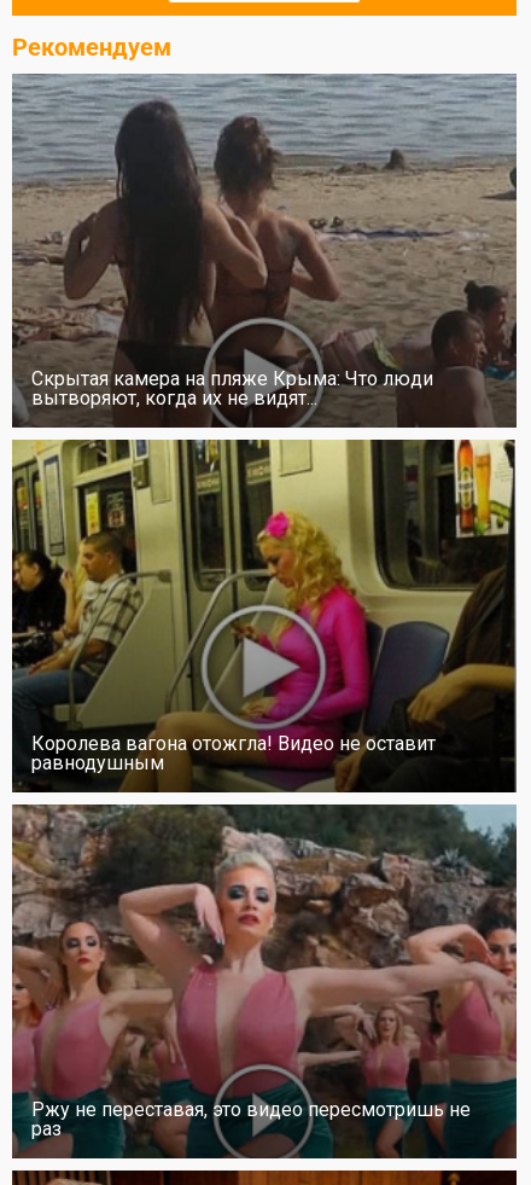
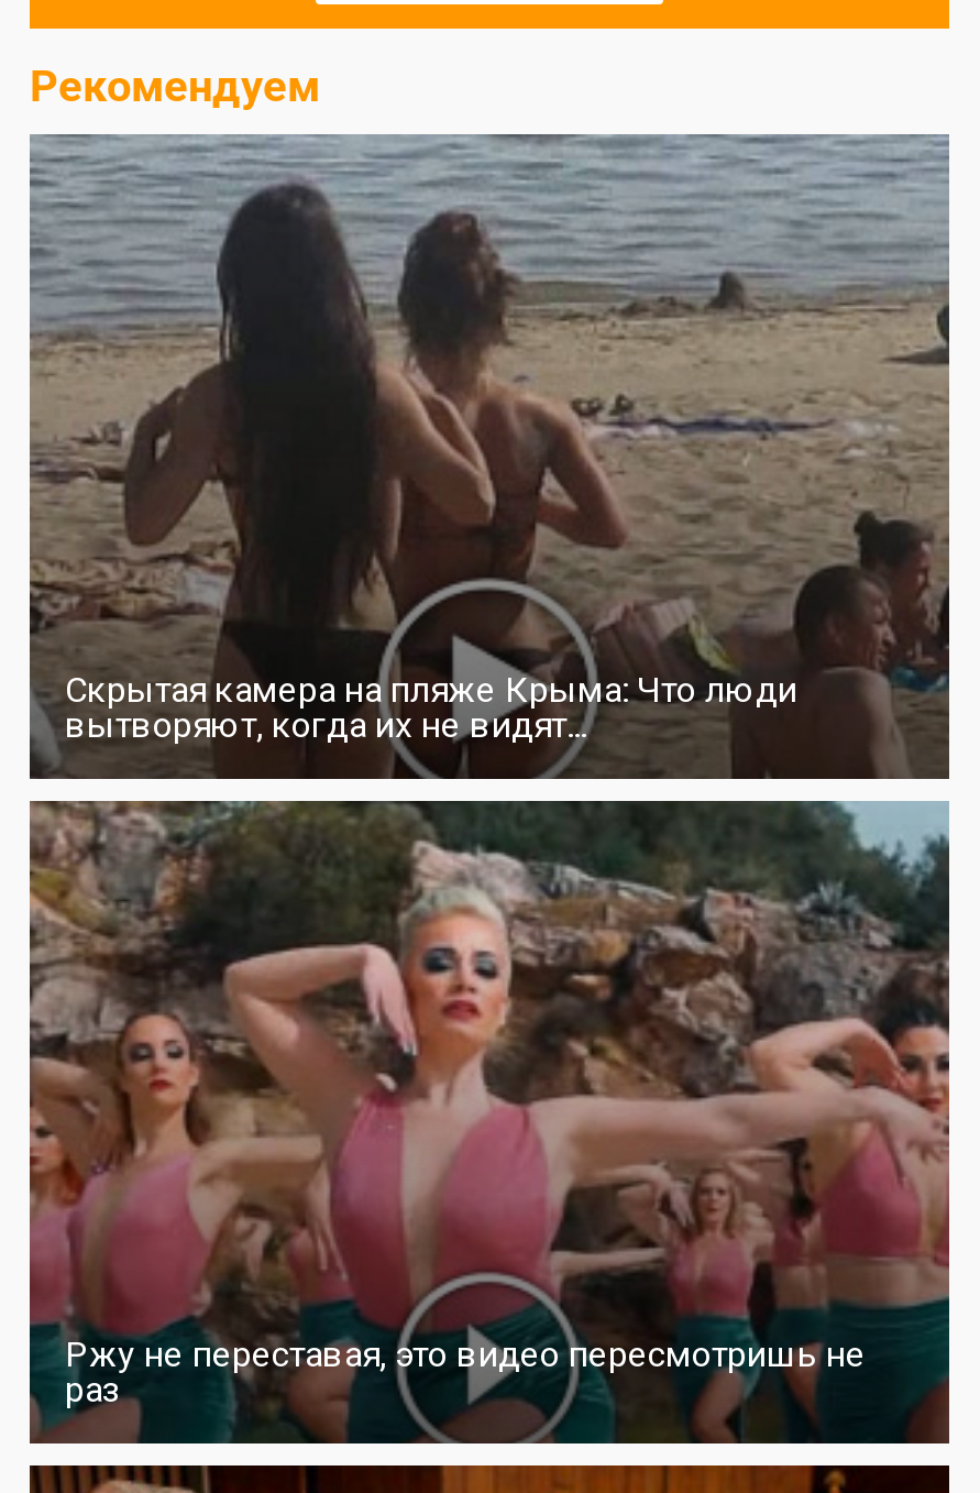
- [image]
- Королева вагона отожгла! Видео не оставит
- равнодушным
